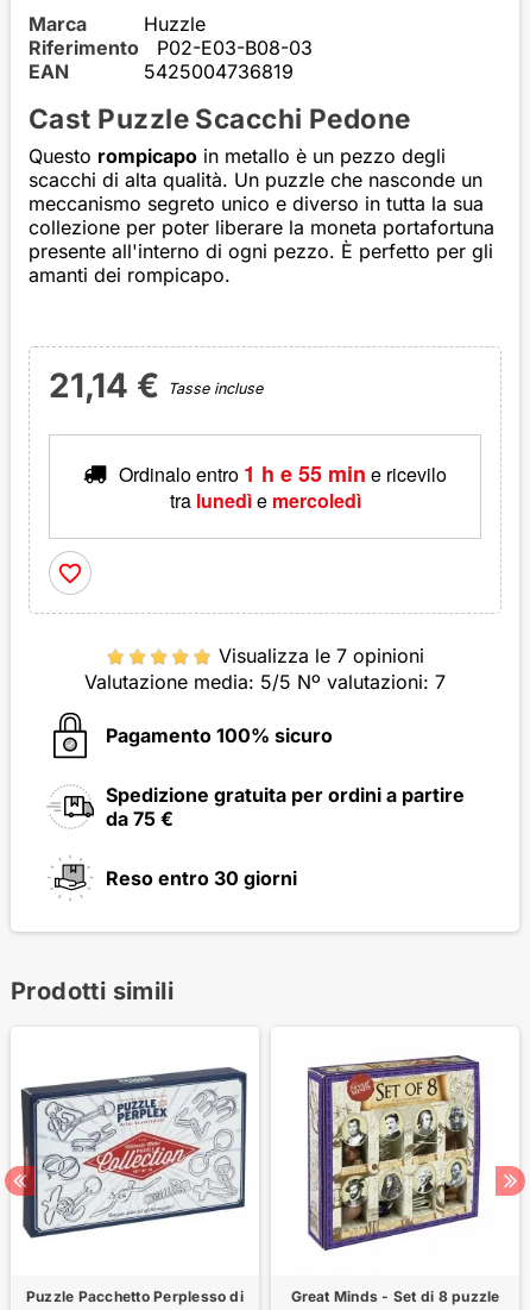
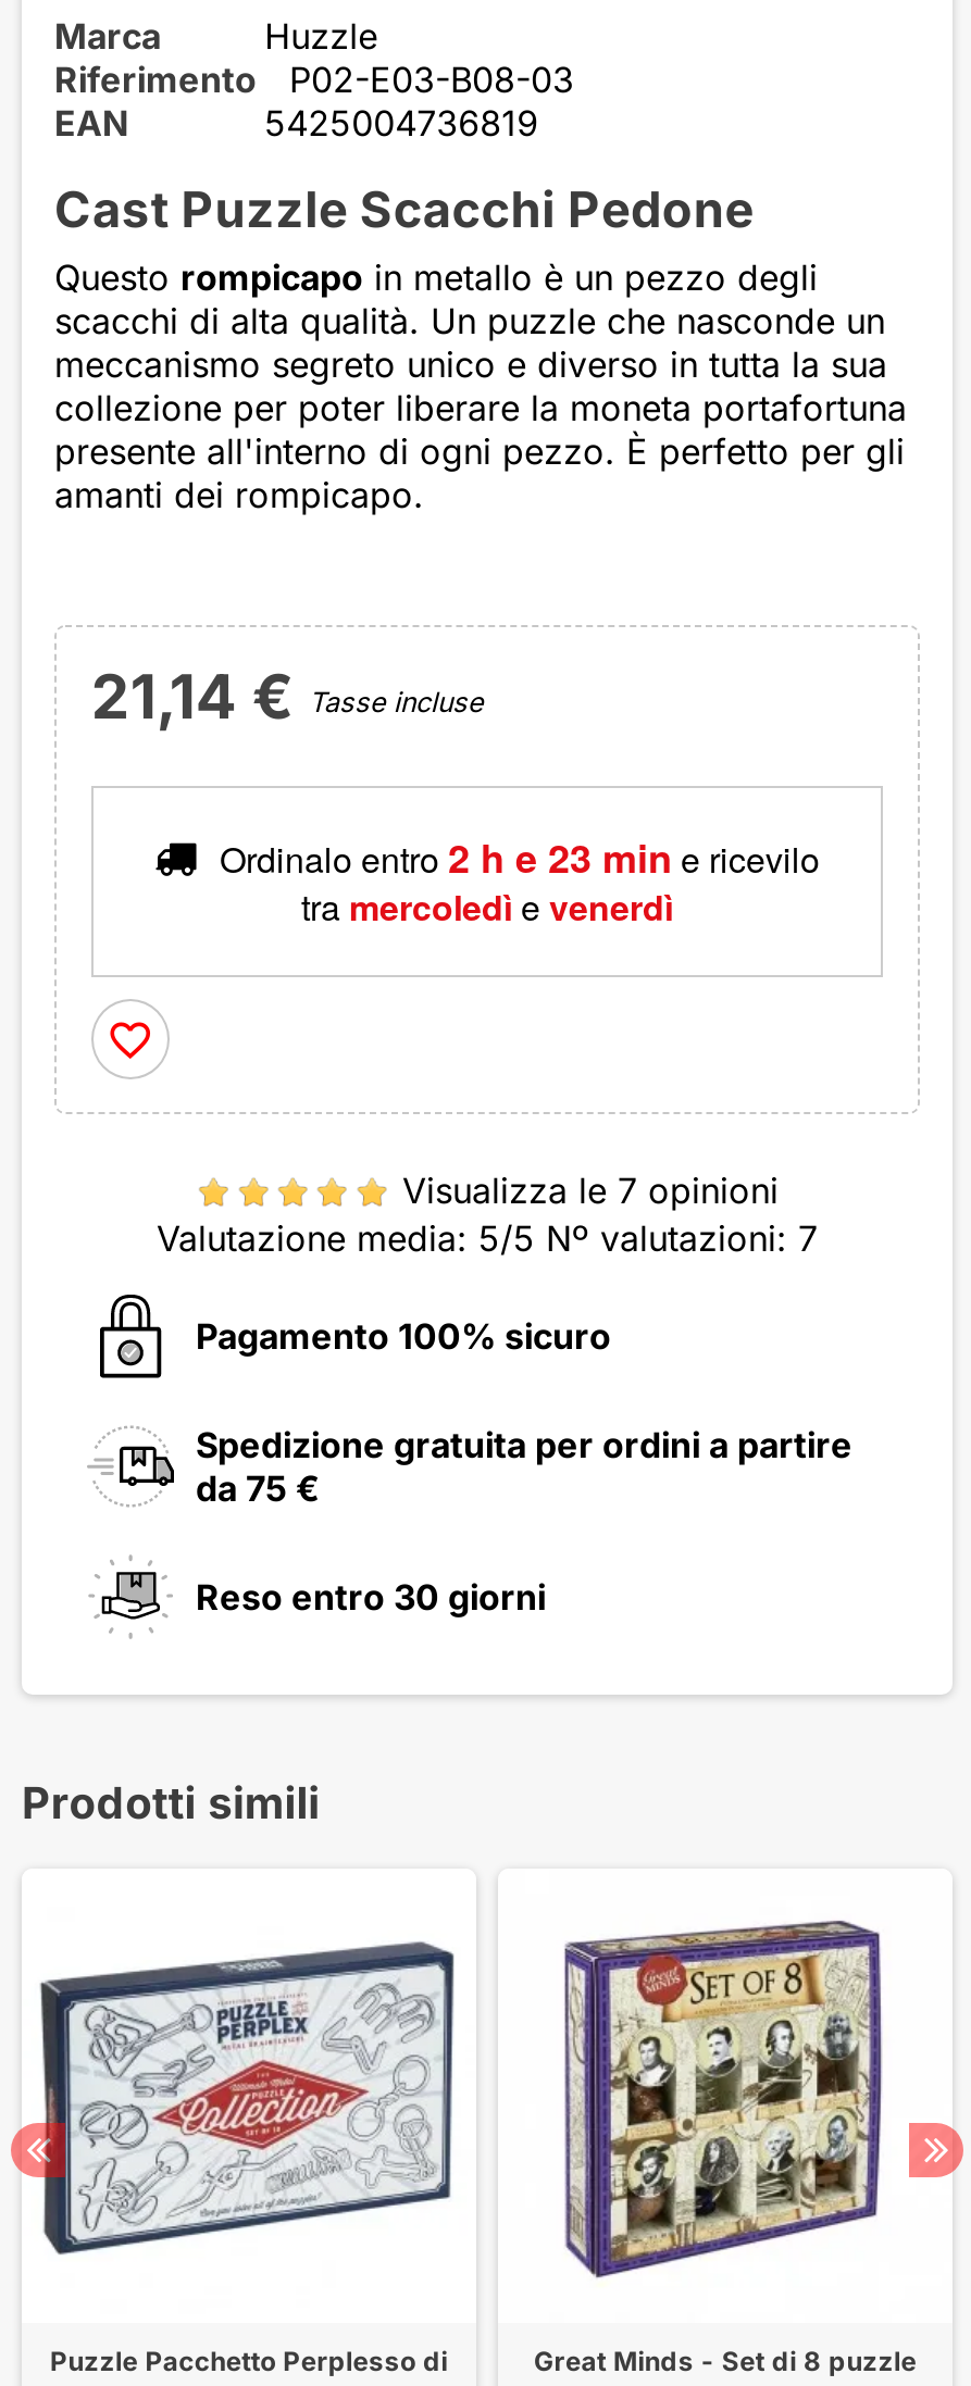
- Ordinalo entro 1 h e 55 min e ricevilo
+ Ordinalo entro 2 h e 23 min e ricevilo

- tra lunedì e mercoledì
+ tra mercoledì e venerdì
